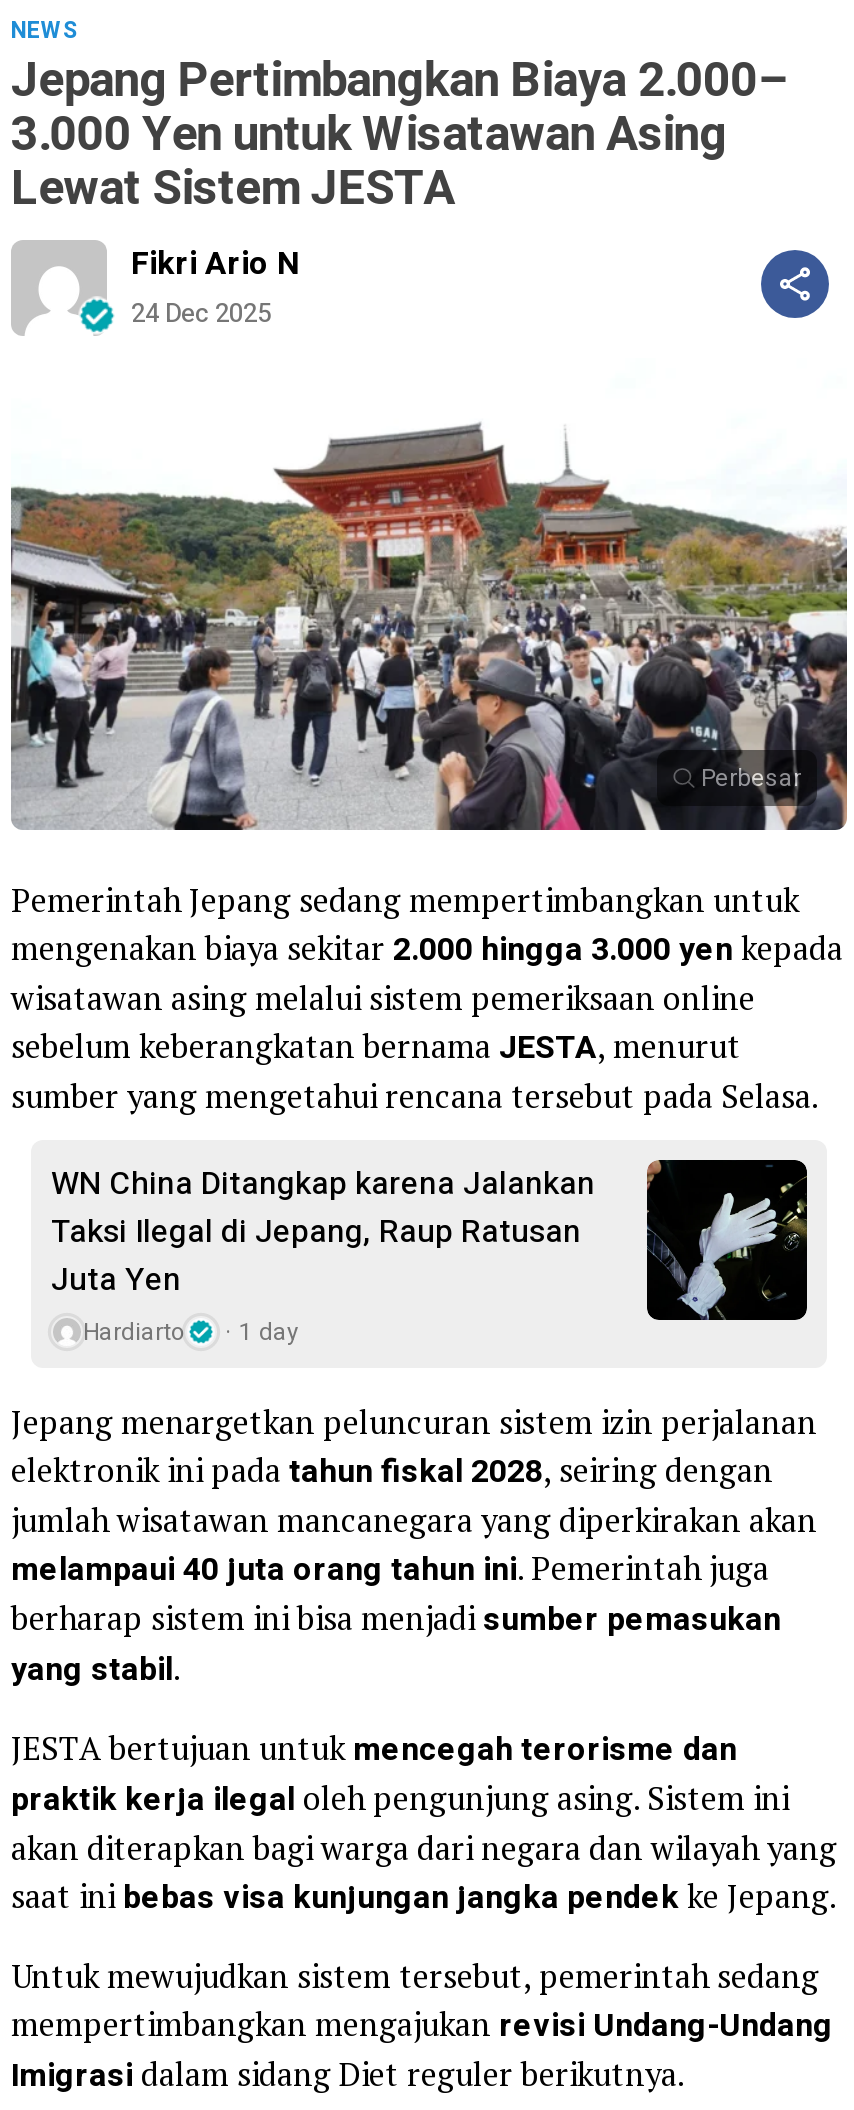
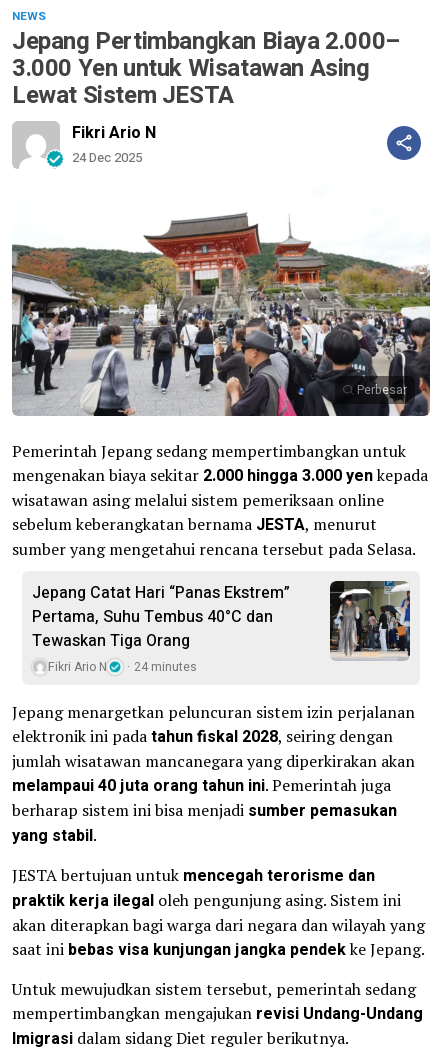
- [image]
- WN China Ditangkap karena Jalankan
- Taksi Ilegal di Jepang, Raup Ratusan
- Juta Yen
- Hardiarto
- 1 day
+ [image]
+ Jepang Catat Hari “Panas Ekstrem”
+ Pertama, Suhu Tembus 40°C dan
+ Tewaskan Tiga Orang
+ Fikri Ario N
+ 24 minutes
